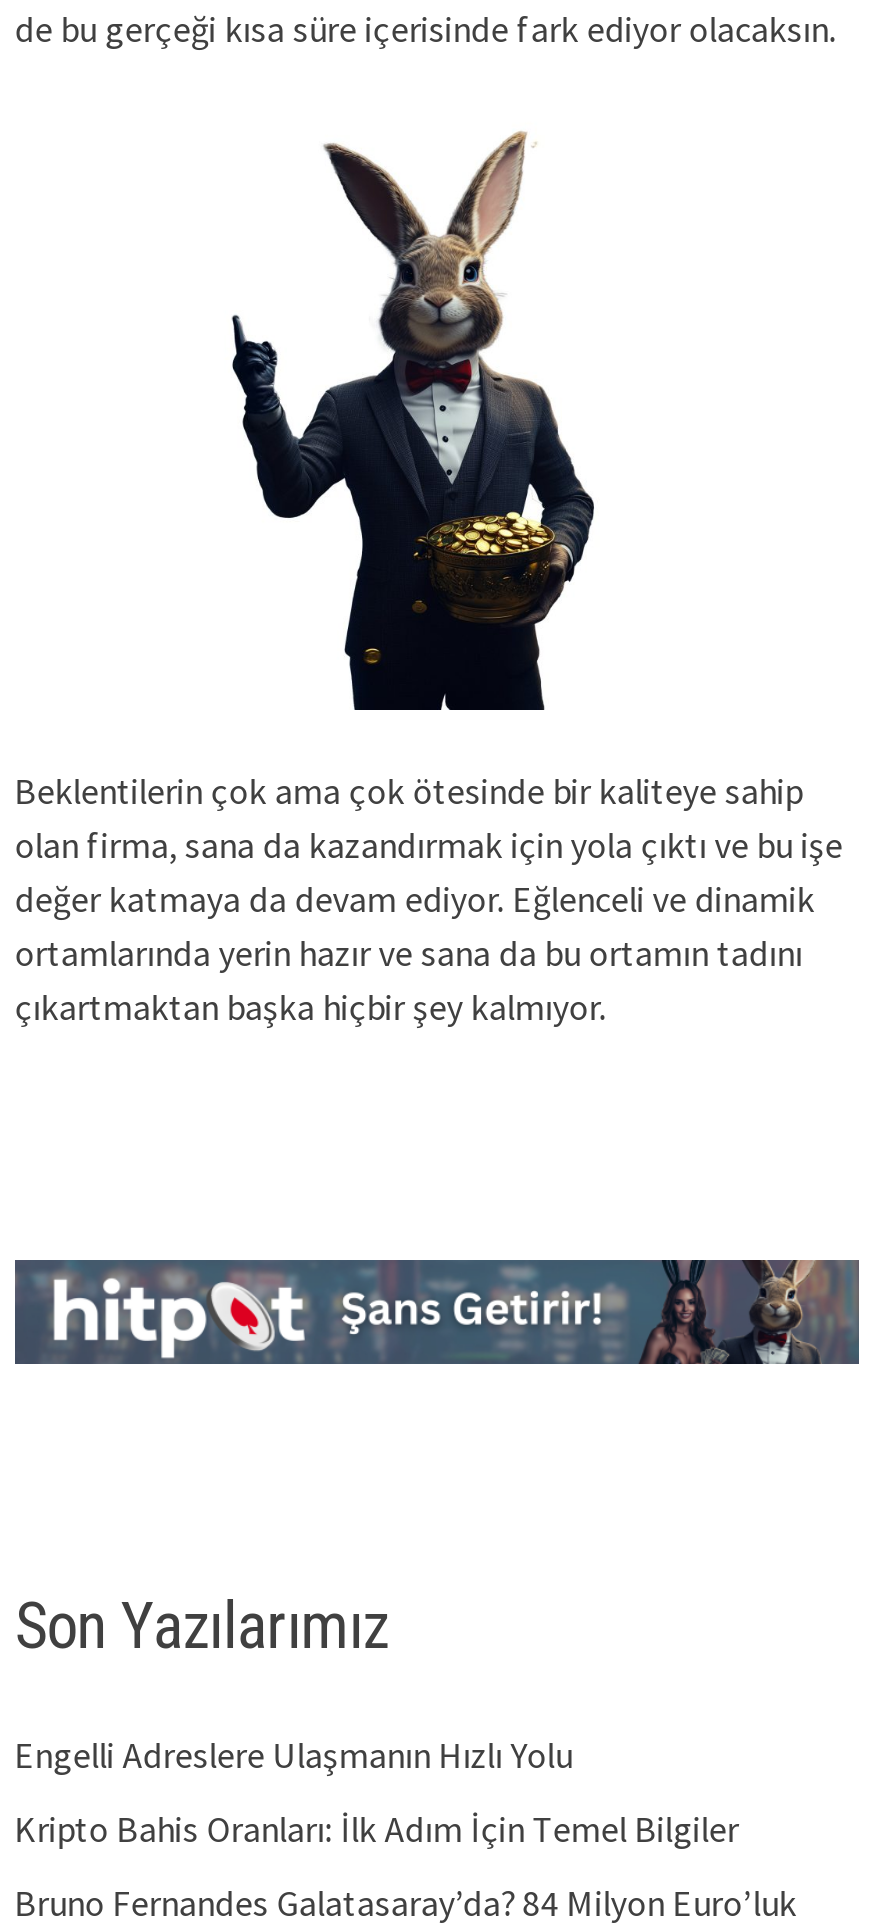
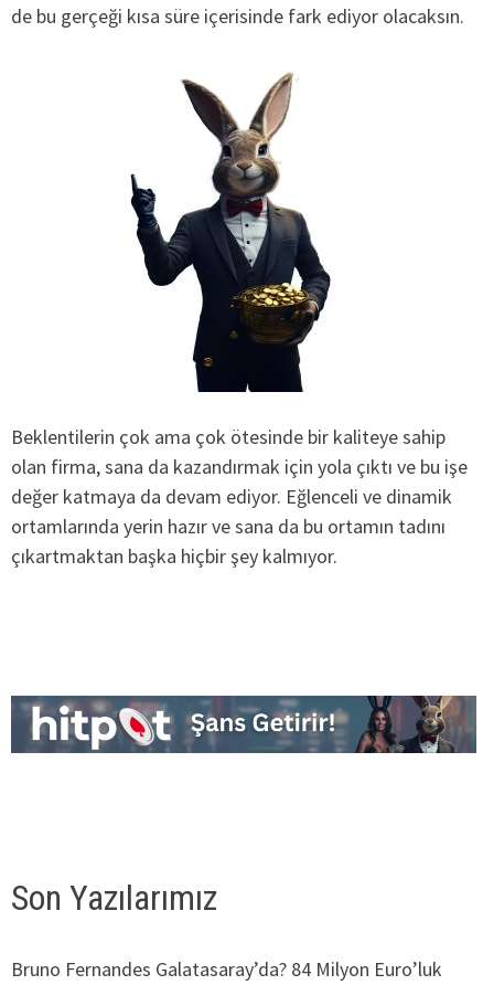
- Engelli Adreslere Ulaşmanın Hızlı Yolu
- Kripto Bahis Oranları: İlk Adım İçin Temel Bilgiler
